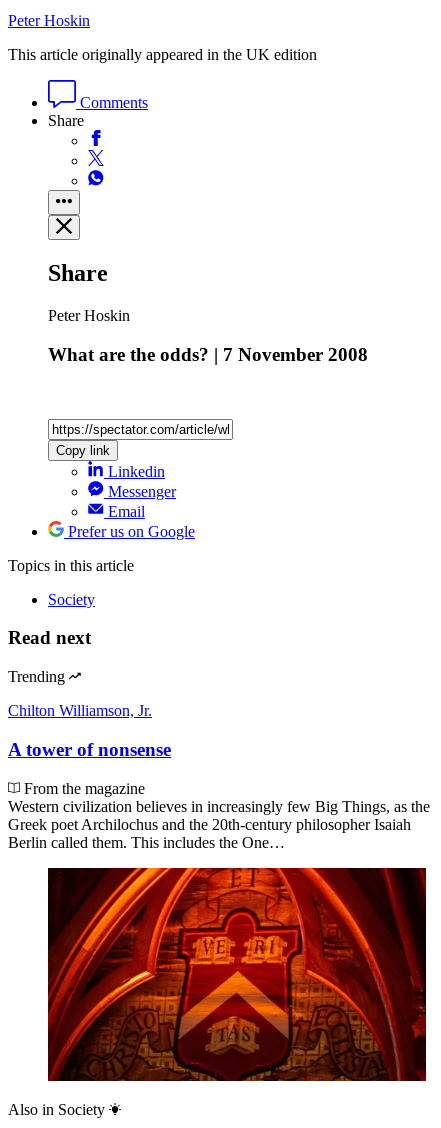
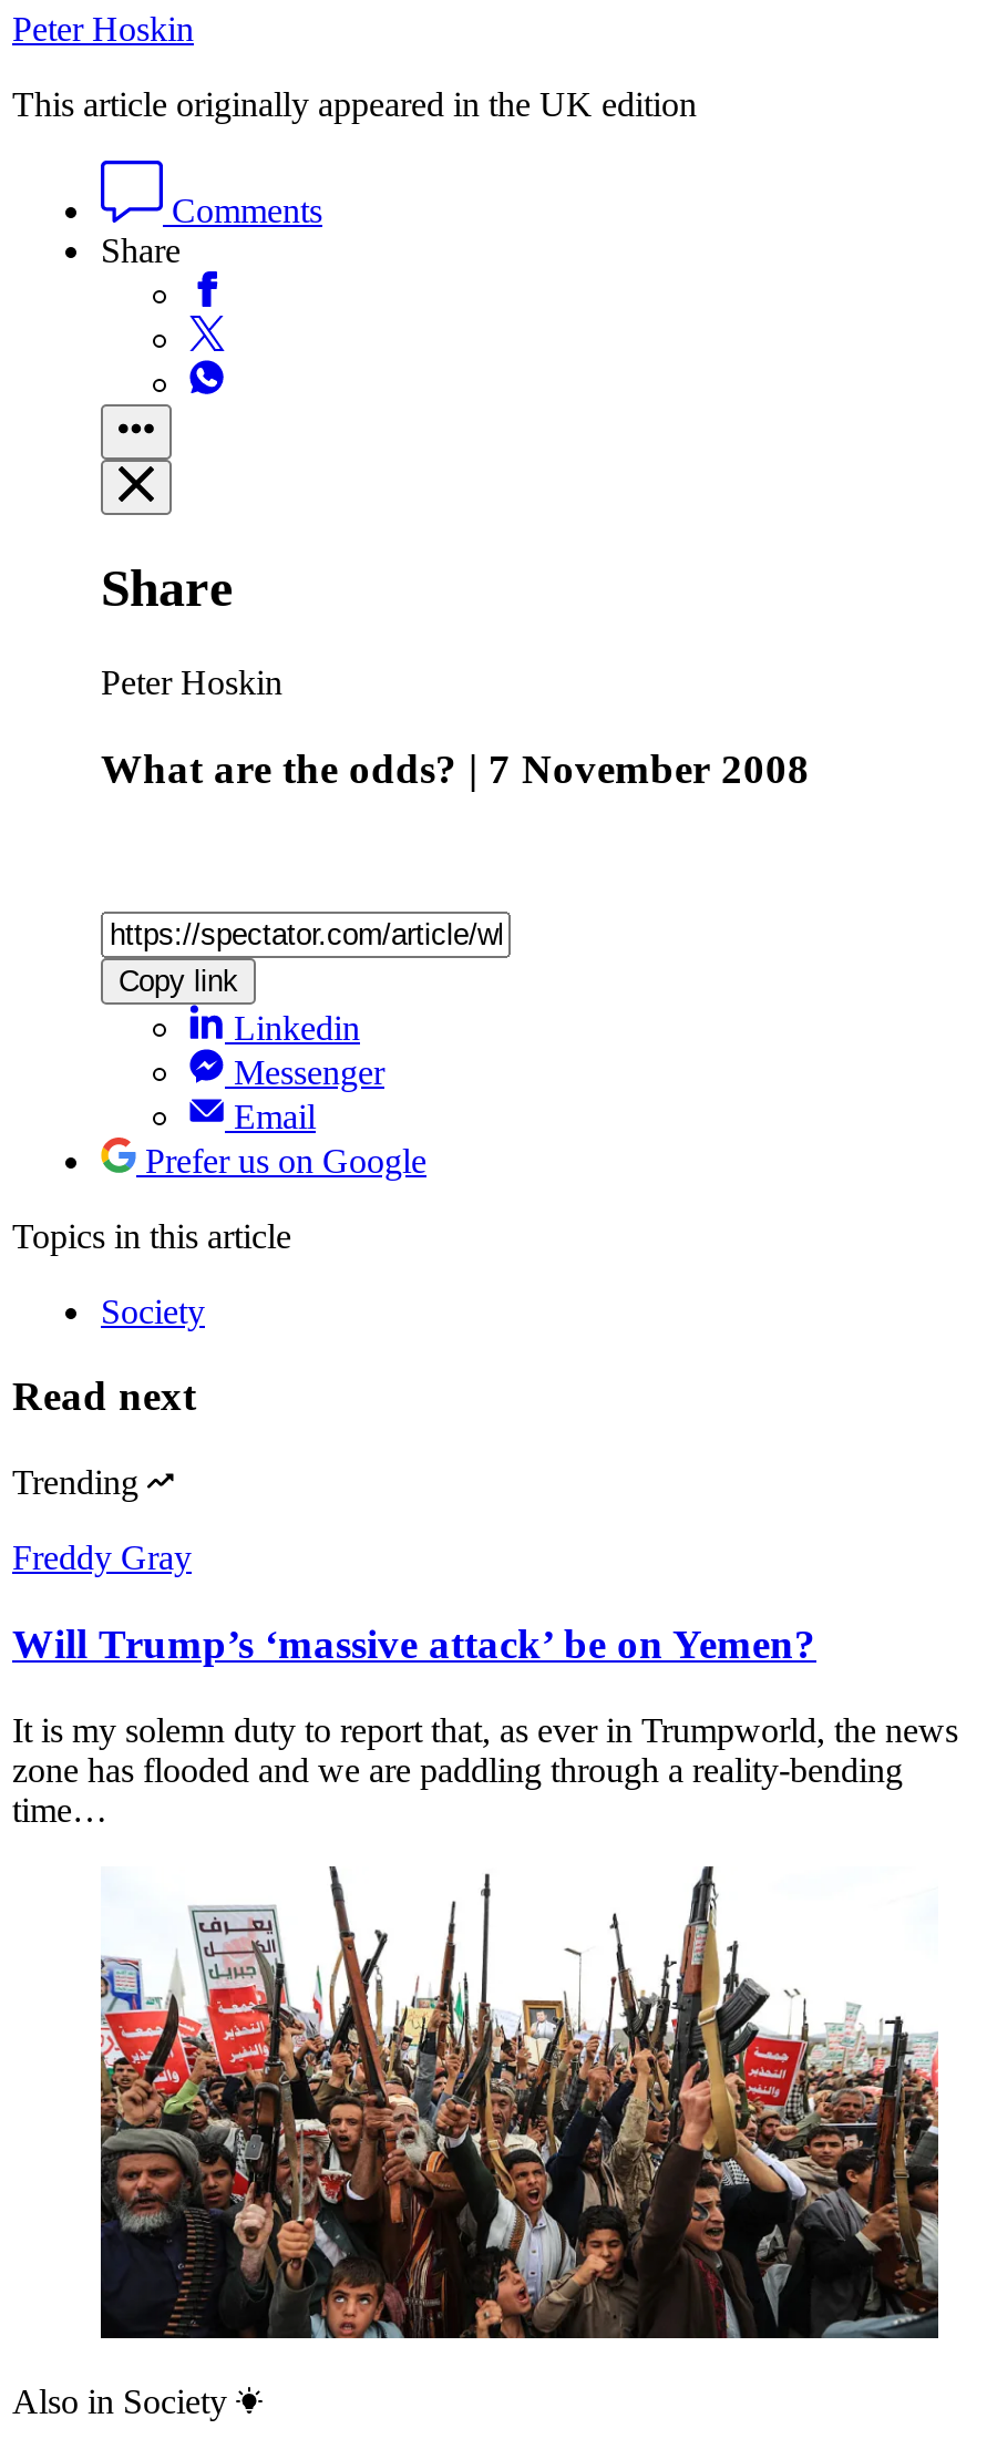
- Chilton Williamson, Jr.
+ Freddy Gray

- A tower of nonsense
+ Will Trump’s ‘massive attack’ be on Yemen?

- From the magazine
- Western civilization believes in increasingly few Big Things, as the
- Greek poet Archilochus and the 20th-century philosopher Isaiah
- Berlin called them. This includes the One…
+ It is my solemn duty to report that, as ever in Trumpworld, the news
+ zone has flooded and we are paddling through a reality-bending
+ time…

- [image]
+ [image]
